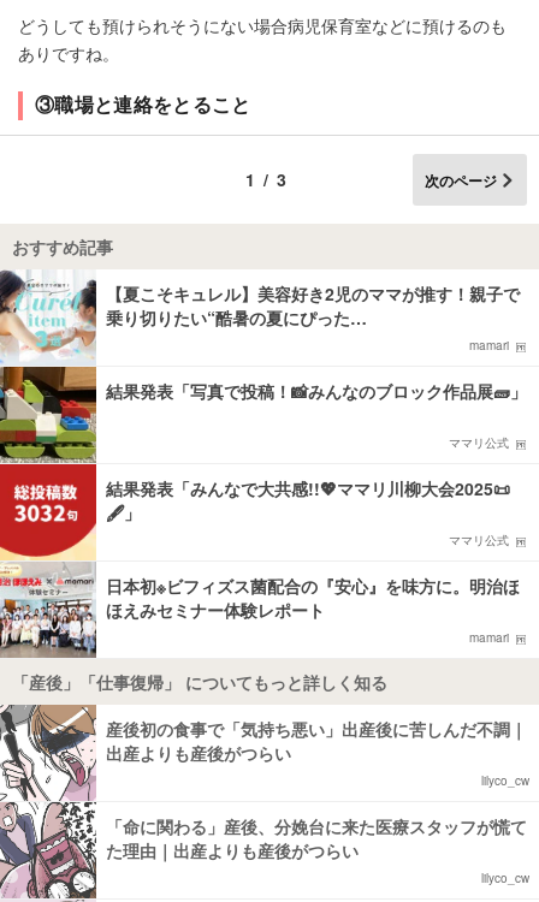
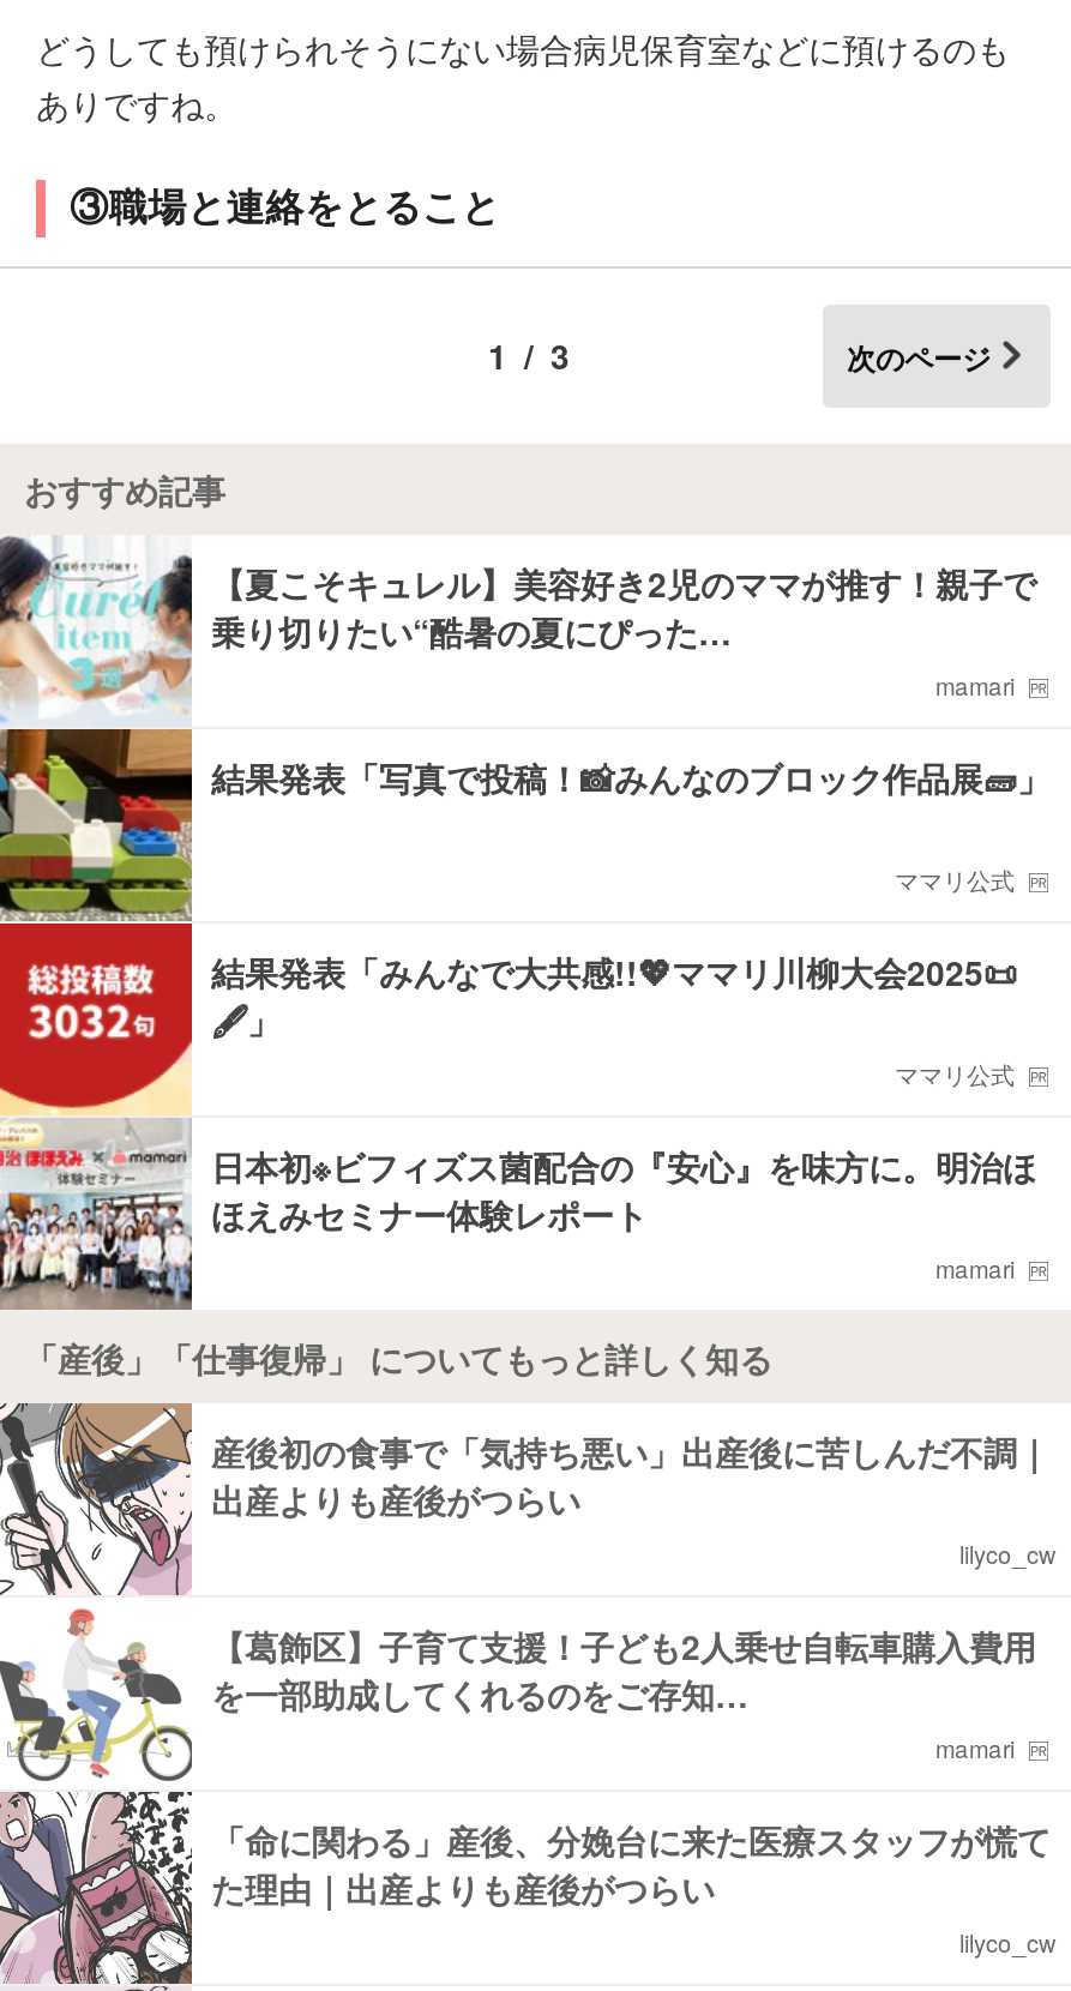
+ [image]
+ 【葛飾区】子育て支援！子ども2人乗せ自転車購入費用
+ を一部助成してくれるのをご存知…
+ mamari
